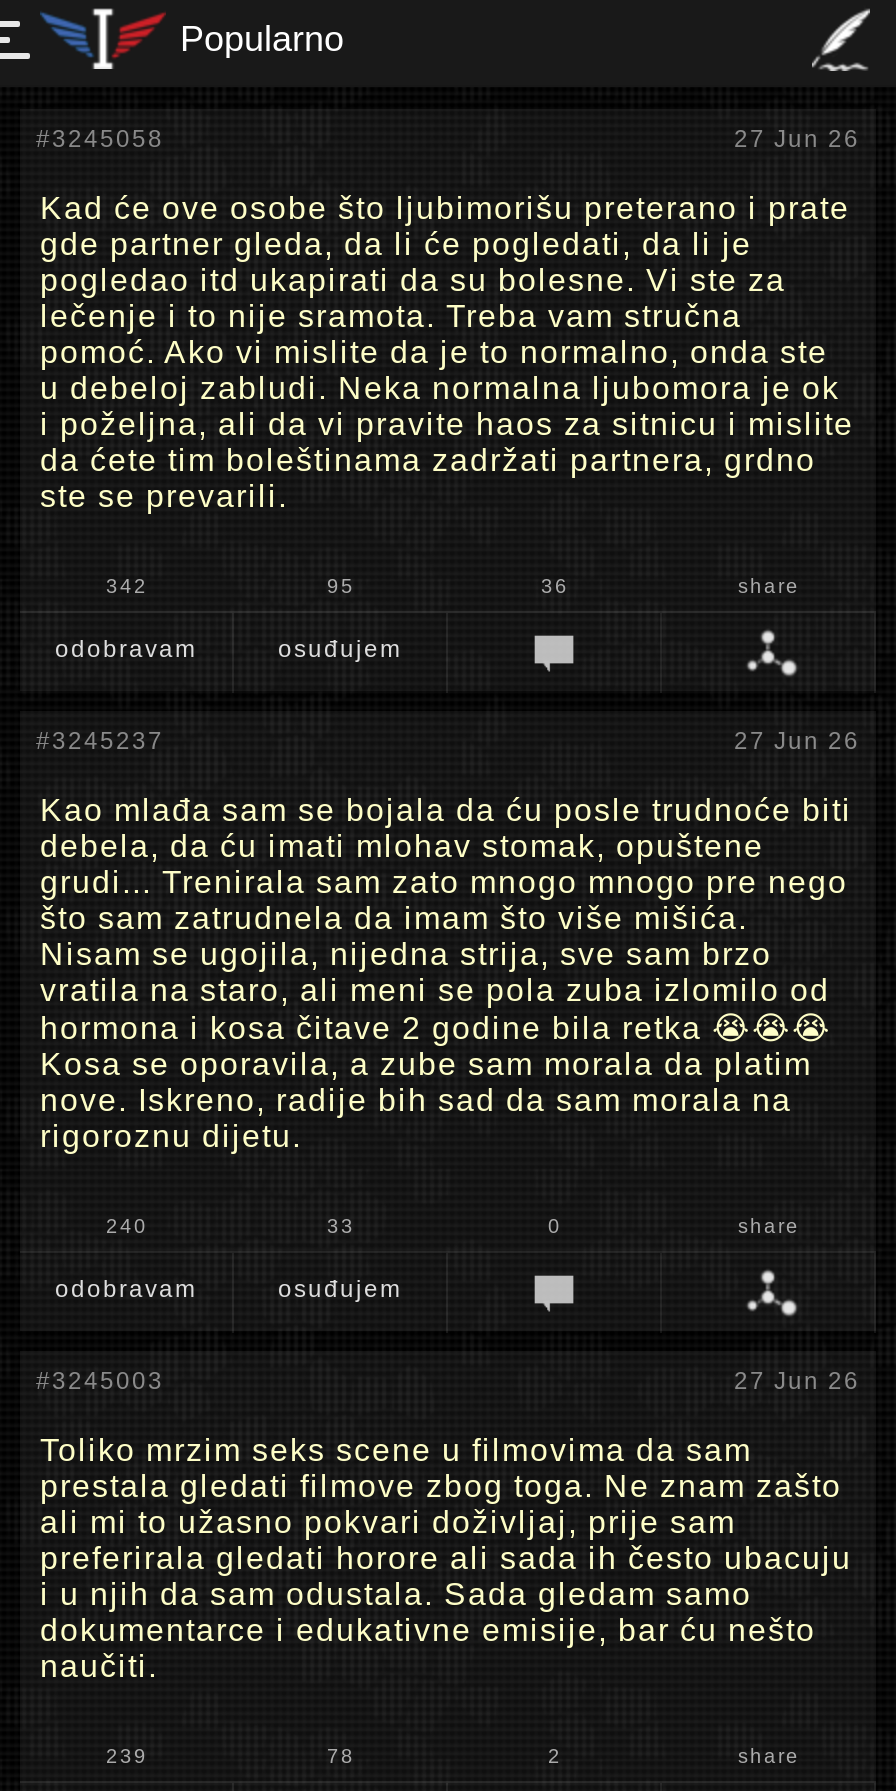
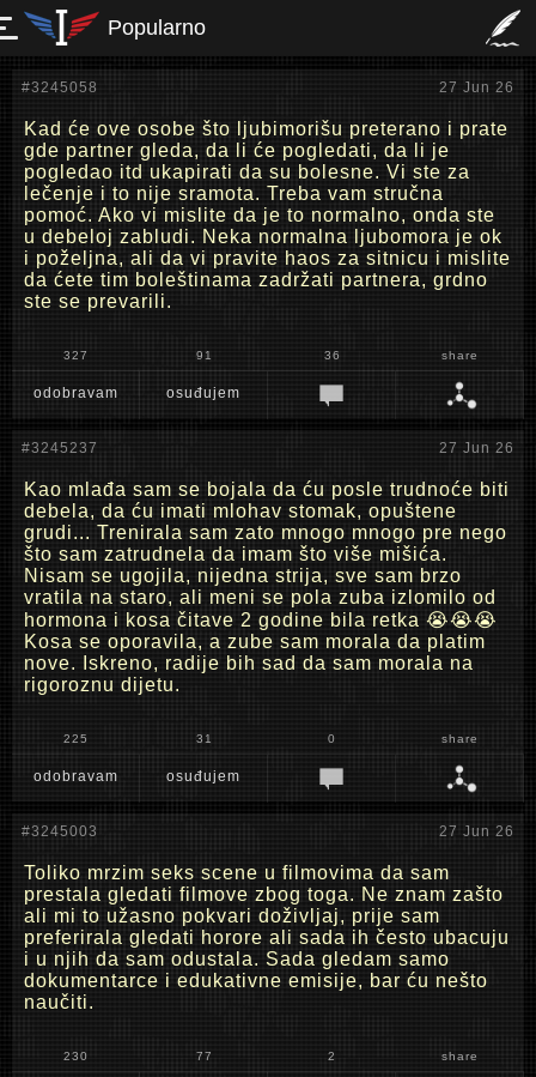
- 342
+ 327

- 95
+ 91

- 240
+ 225

- 33
+ 31

- 239
+ 230

- 78
+ 77
